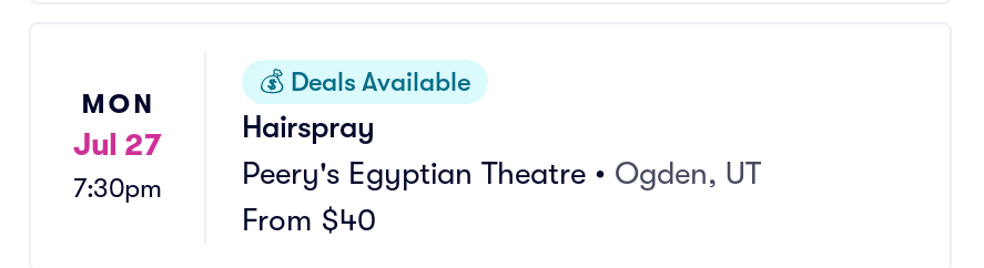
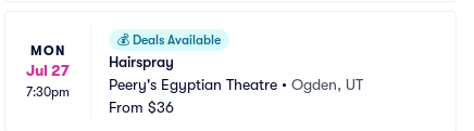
- From $40
+ From $36
